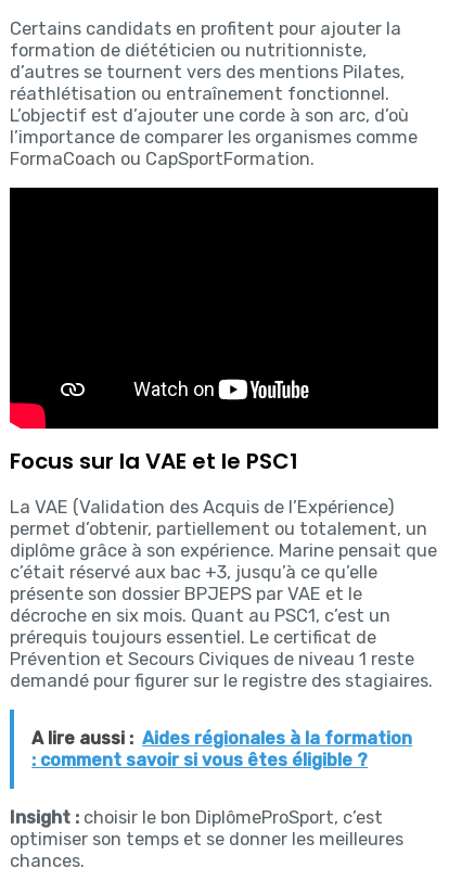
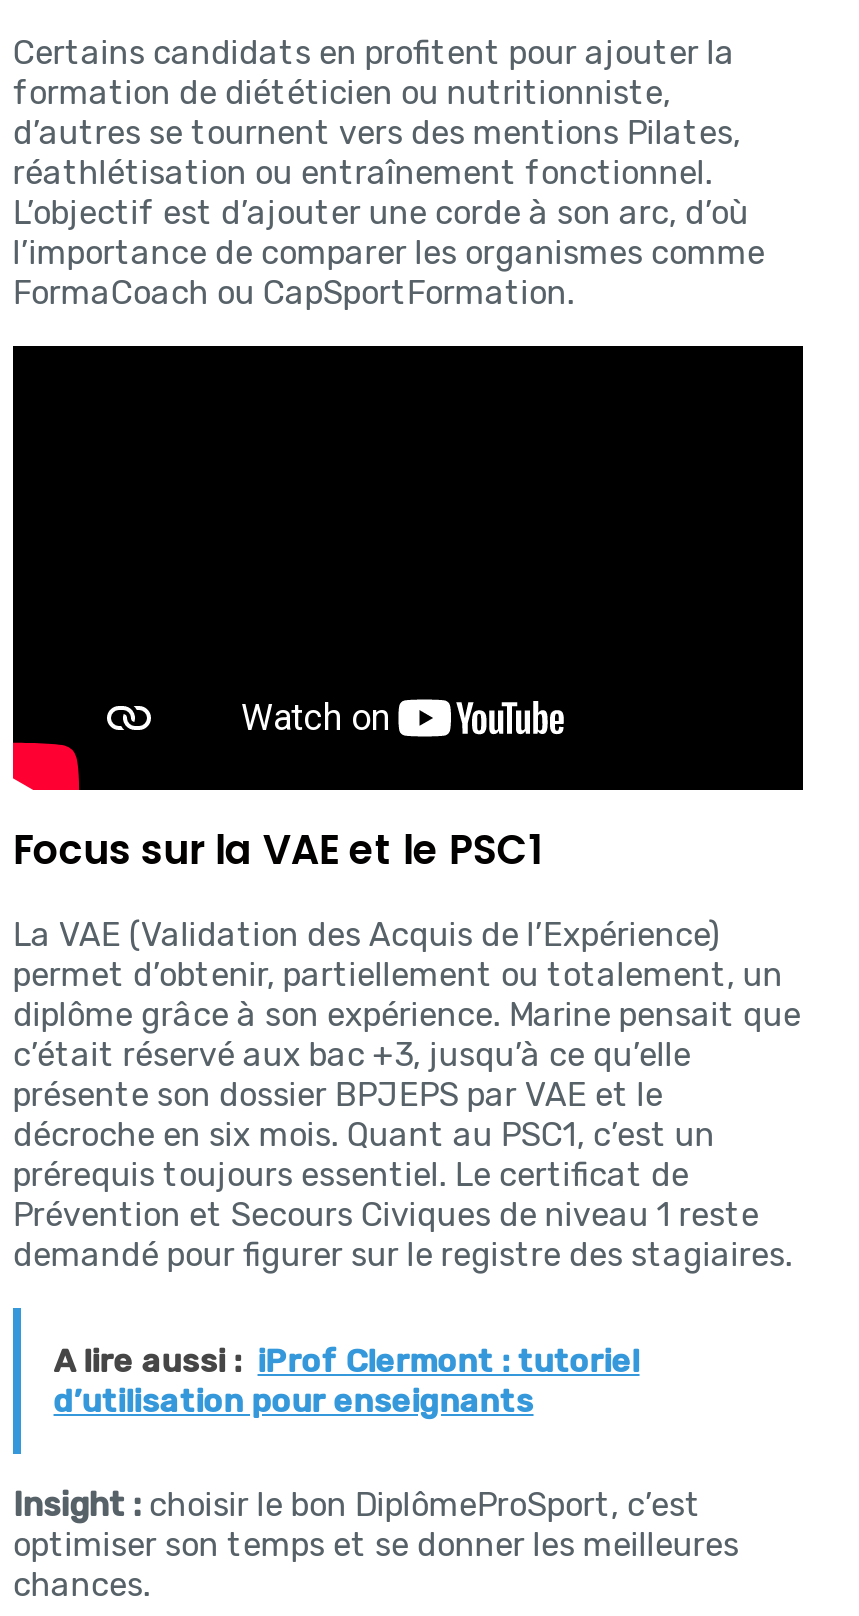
- A lire aussi : Aides régionales à la formation
- : comment savoir si vous êtes éligible ?
+ A lire aussi : iProf Clermont : tutoriel
+ d’utilisation pour enseignants
